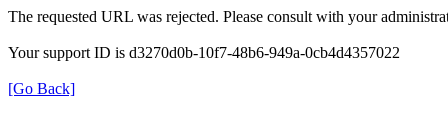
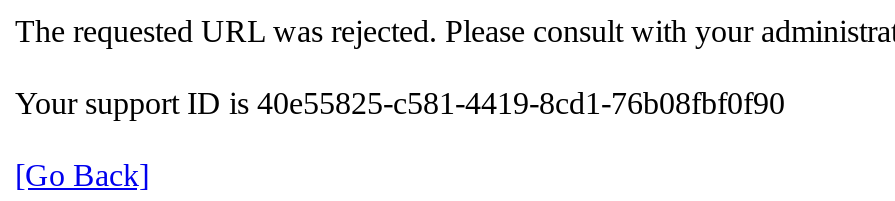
- Your support ID is d3270d0b-10f7-48b6-949a-0cb4d4357022
+ Your support ID is 40e55825-c581-4419-8cd1-76b08fbf0f90
